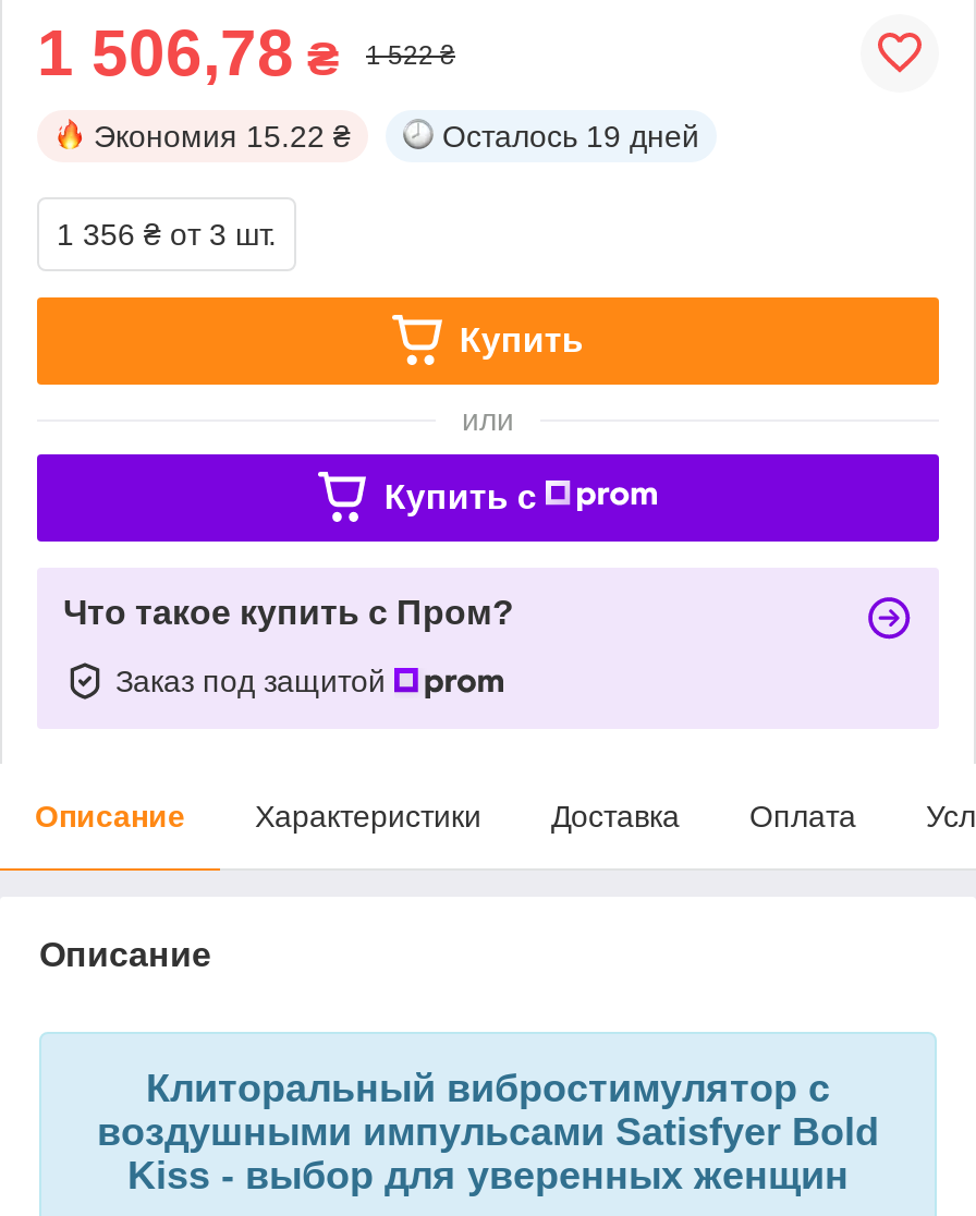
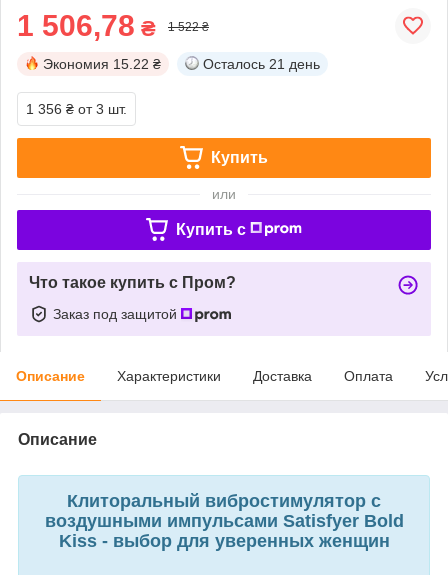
- Осталось 19 дней
+ Осталось 21 день
